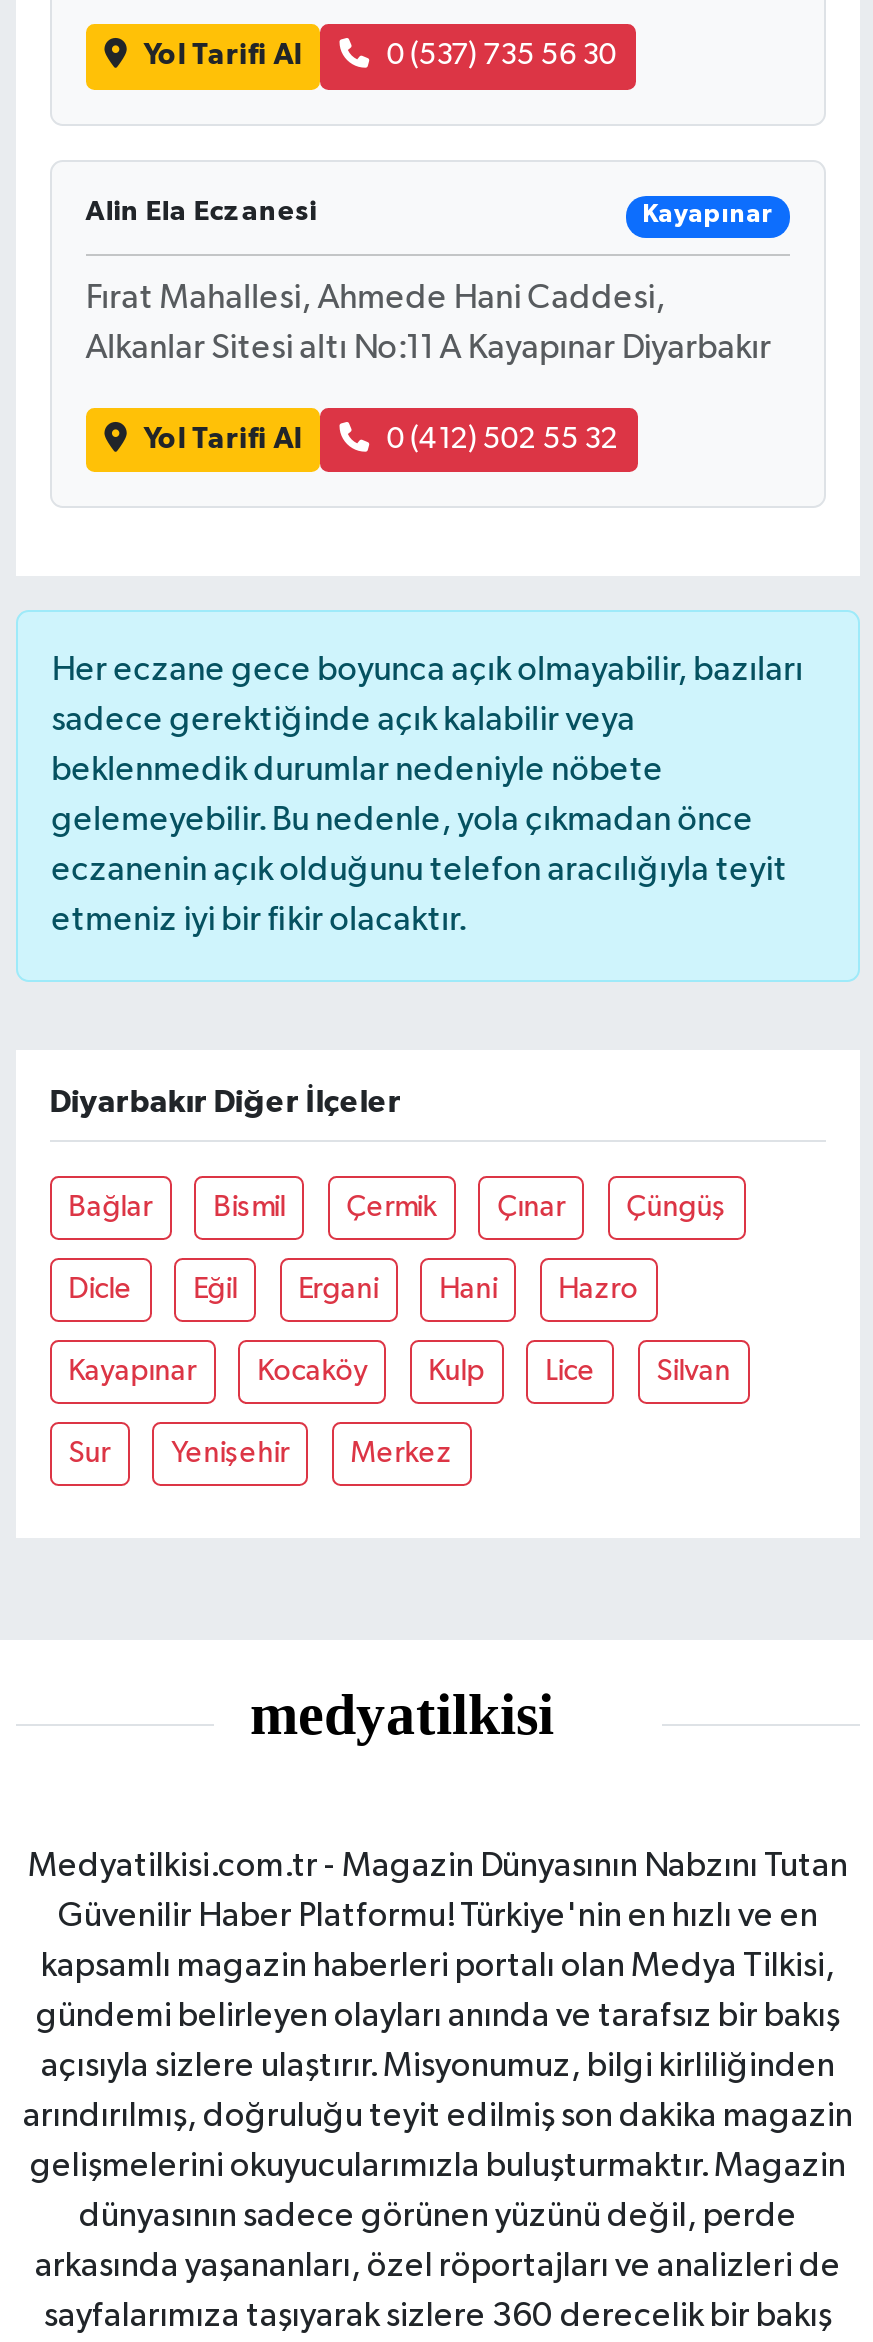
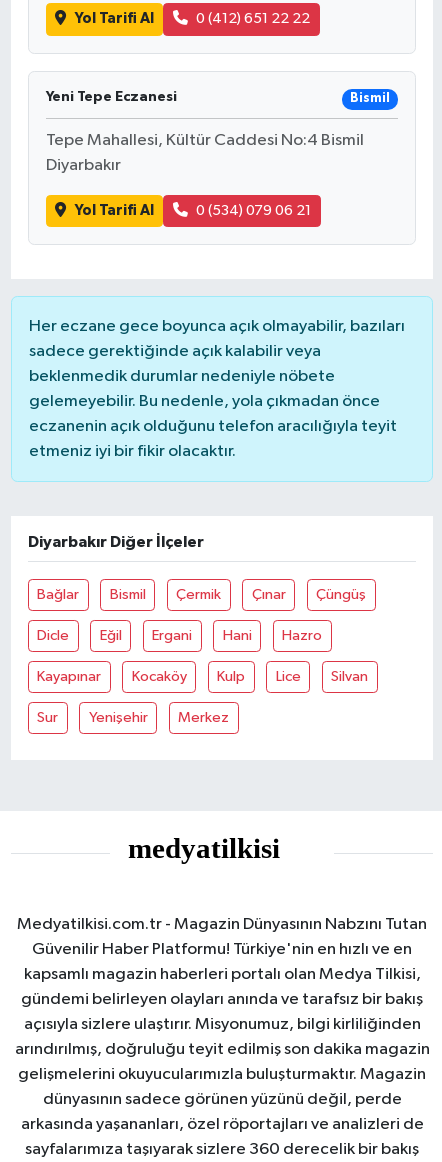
- 0 (537) 735 56 30
+ 0 (412) 651 22 22

- Alin Ela Eczanesi
- Kayapınar
+ Yeni Tepe Eczanesi
+ Bismil

- Fırat Mahallesi, Ahmede Hani Caddesi,
+ Tepe Mahallesi, Kültür Caddesi No:4 Bismil

- Alkanlar Sitesi altı No:11 A Kayapınar Diyarbakır
+ Diyarbakır

- 0 (412) 502 55 32
+ 0 (534) 079 06 21
